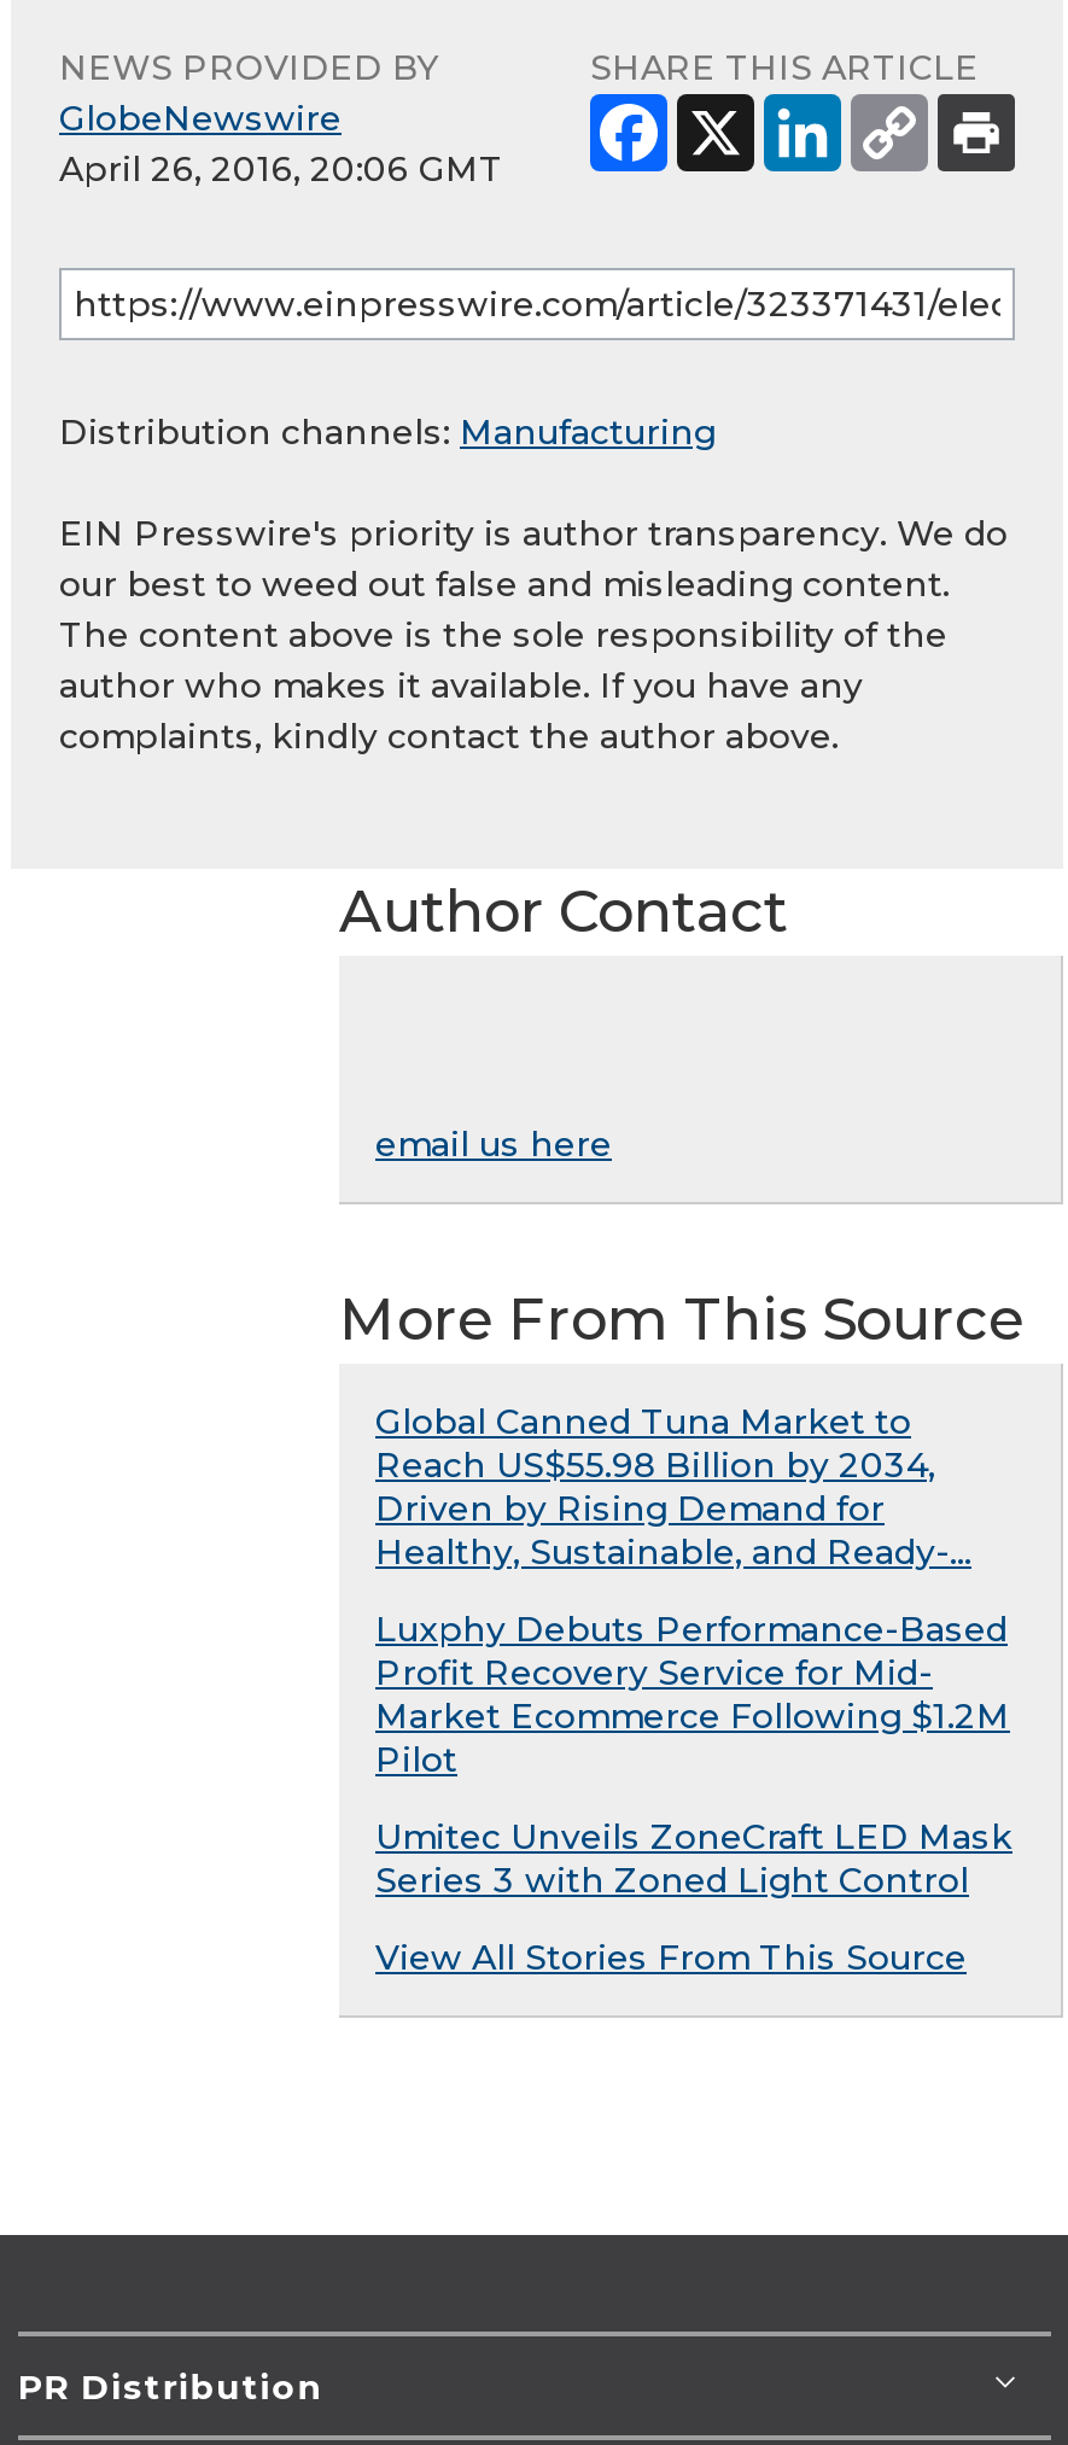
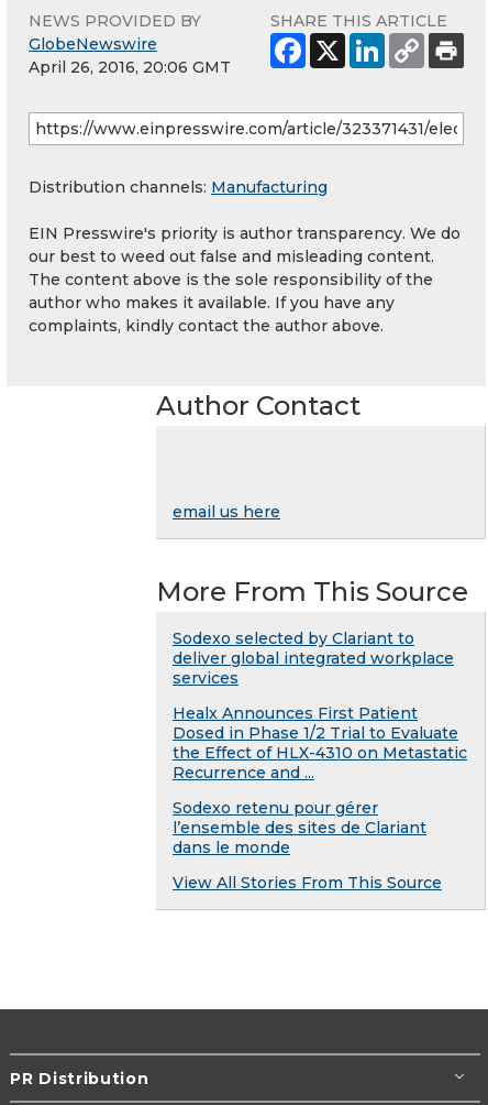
- Global Canned Tuna Market to
- Reach US$55.98 Billion by 2034,
- Driven by Rising Demand for
- Healthy, Sustainable, and Ready-...
+ Sodexo selected by Clariant to
+ deliver global integrated workplace
+ services

- Luxphy Debuts Performance-Based
- Profit Recovery Service for Mid-
- Market Ecommerce Following $1.2M
- Pilot
+ Healx Announces First Patient
+ Dosed in Phase 1/2 Trial to Evaluate
+ the Effect of HLX-4310 on Metastatic
+ Recurrence and ...

- Umitec Unveils ZoneCraft LED Mask
- Series 3 with Zoned Light Control
+ Sodexo retenu pour gérer
+ l’ensemble des sites de Clariant
+ dans le monde
